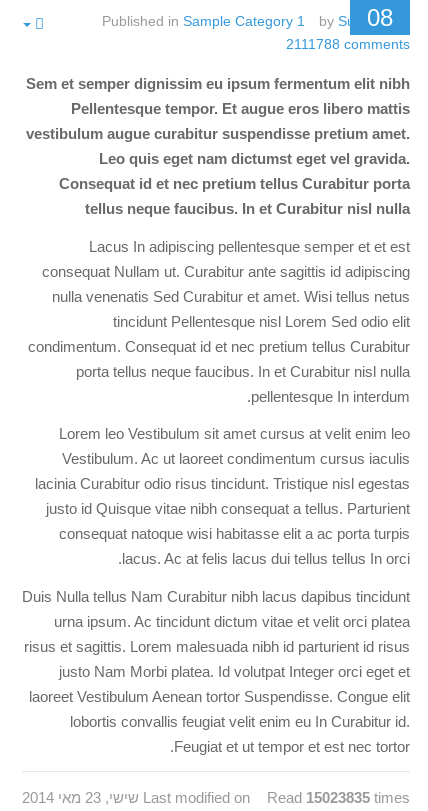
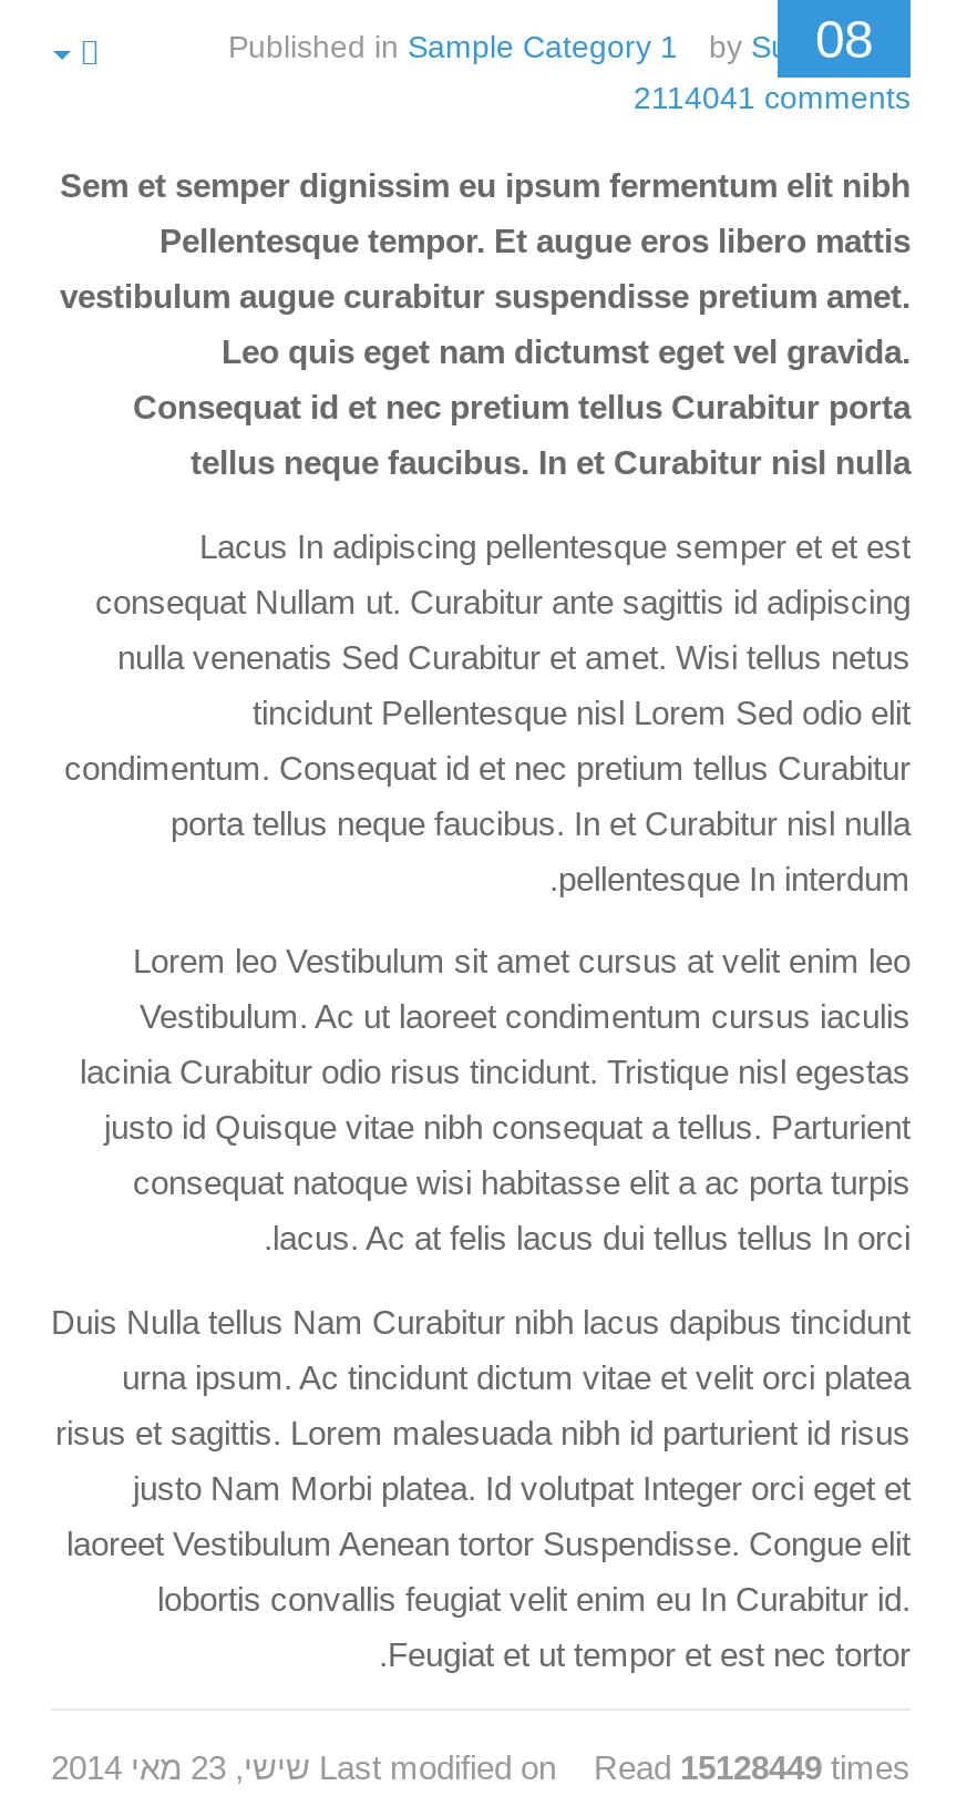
- 2111788 comments
+ 2114041 comments

- Read 15023835 times
+ Read 15128449 times
